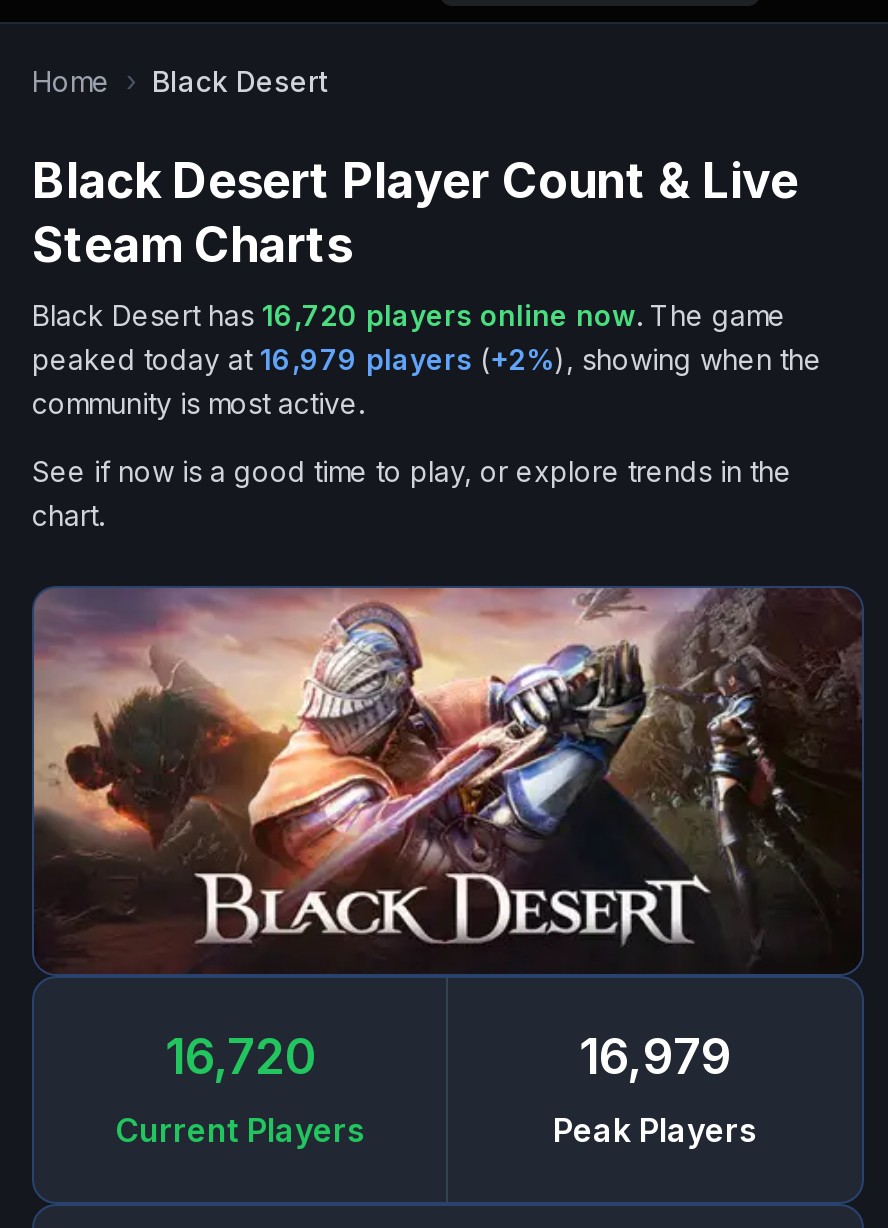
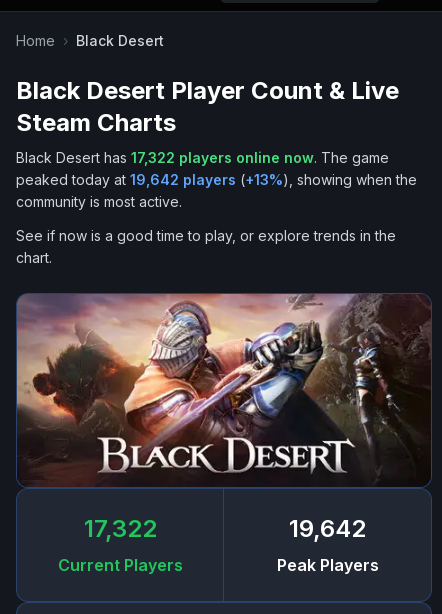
- Black Desert has 16,720 players online now. The game
+ Black Desert has 17,322 players online now. The game

- peaked today at 16,979 players (+2%), showing when the
+ peaked today at 19,642 players (+13%), showing when the

- 16,720
+ 17,322

- 16,979
+ 19,642
